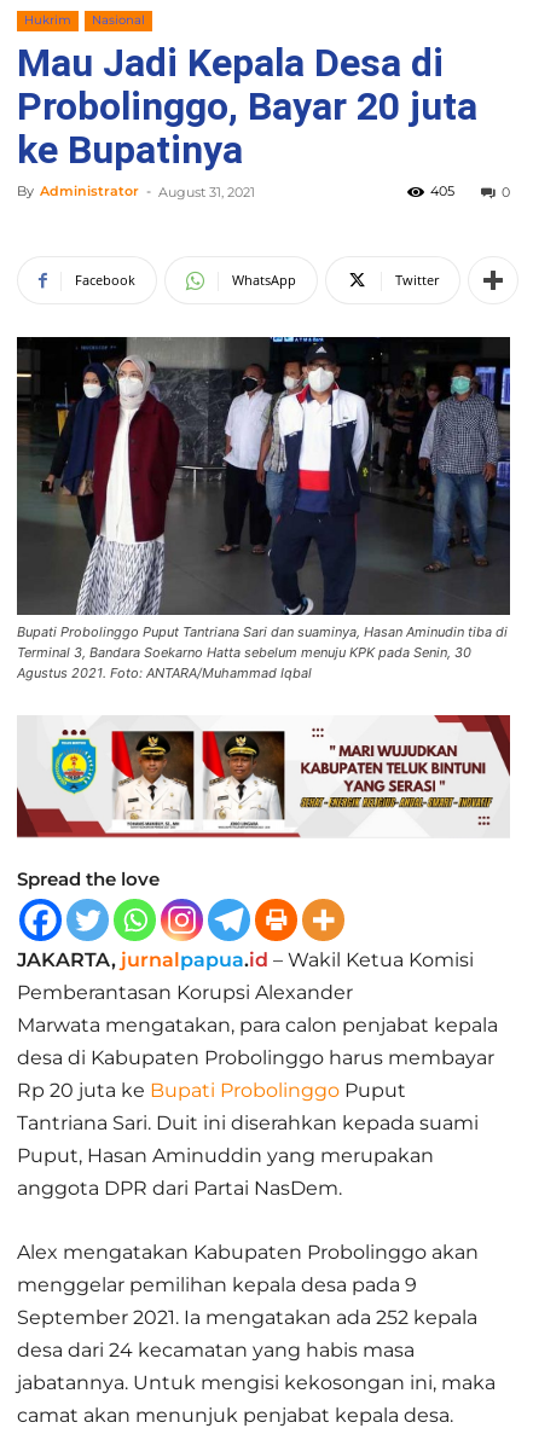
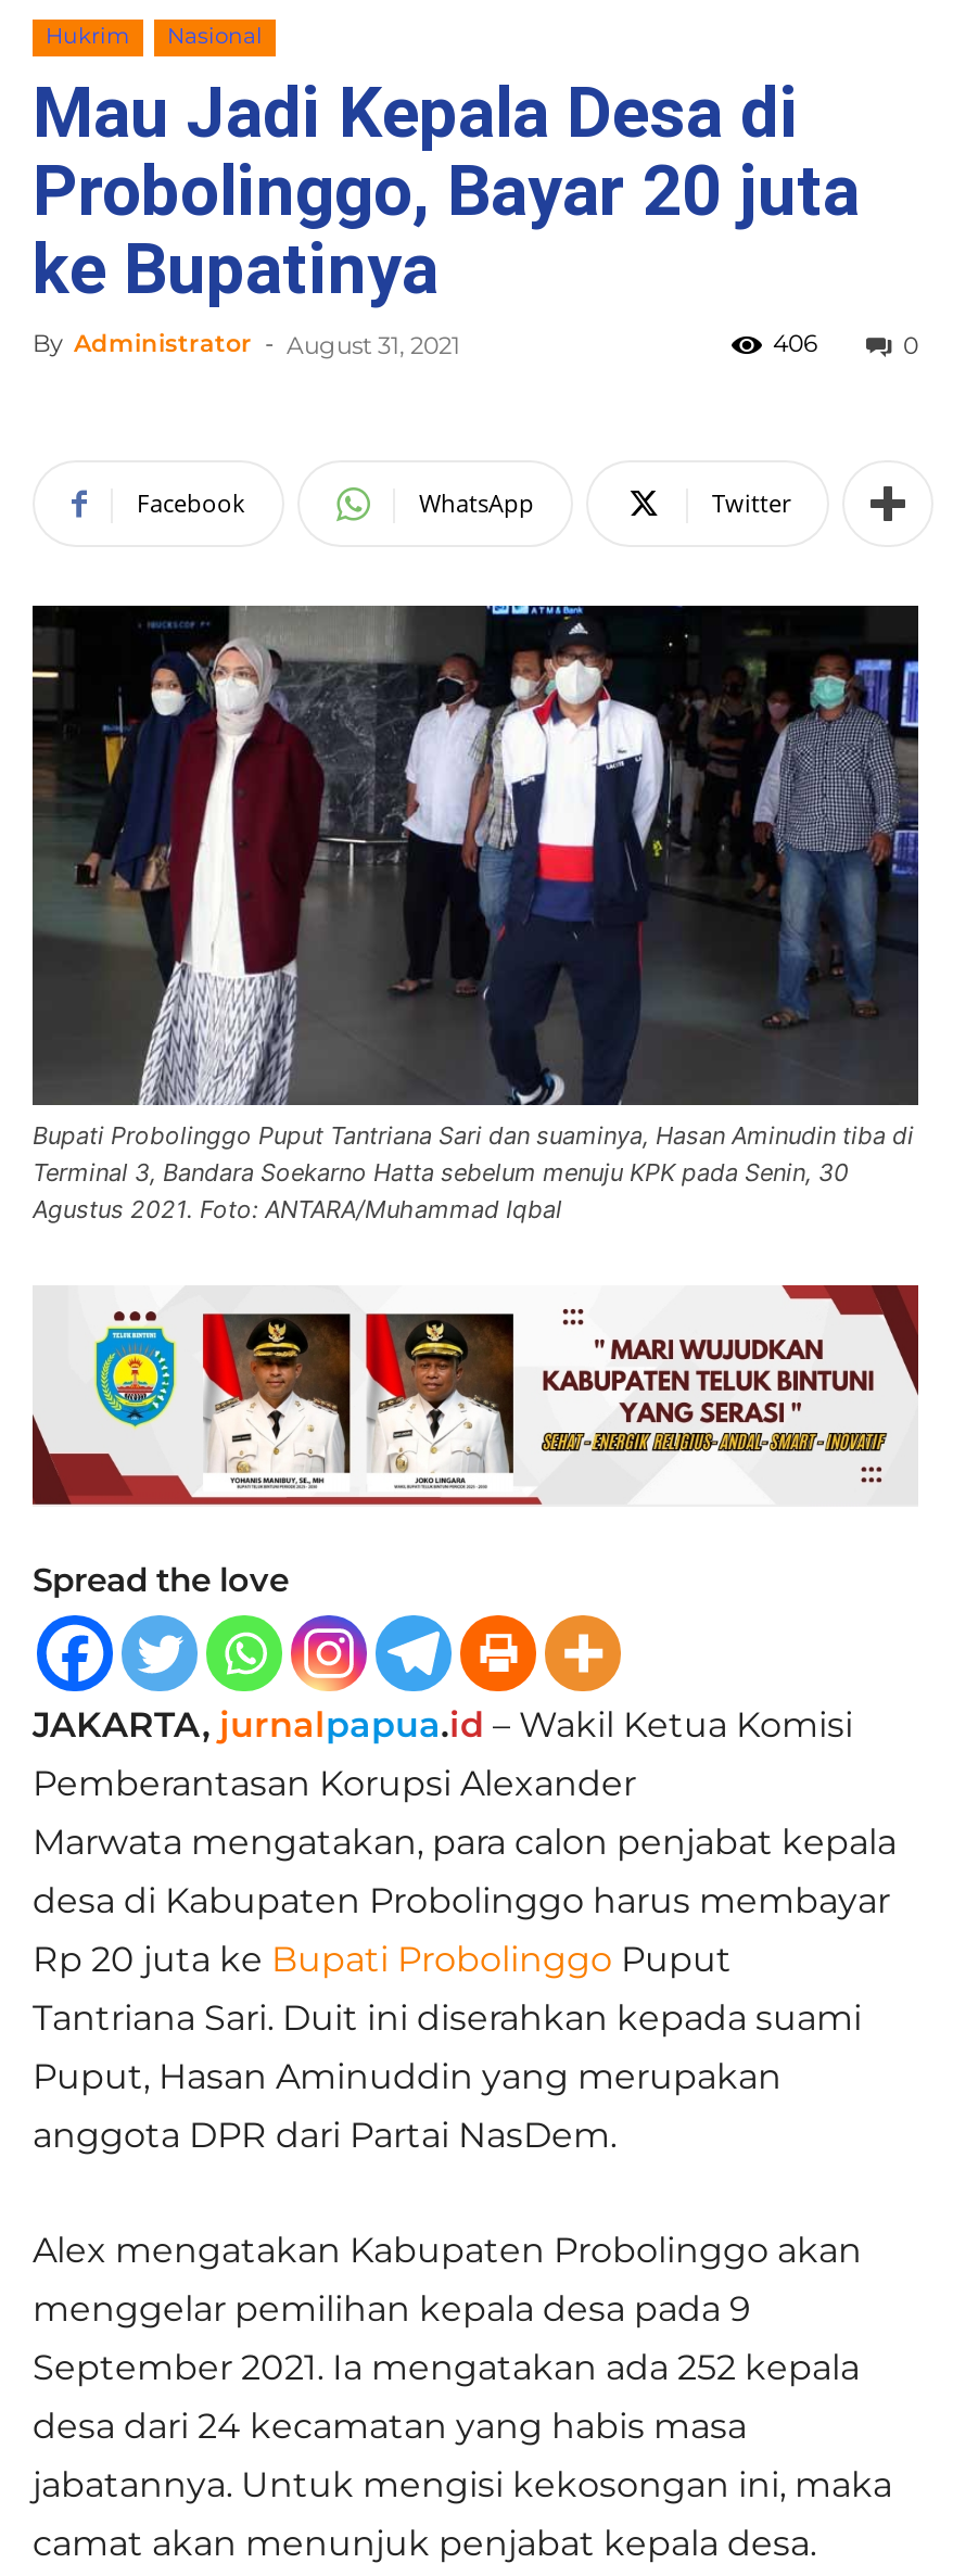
- 405
+ 406
